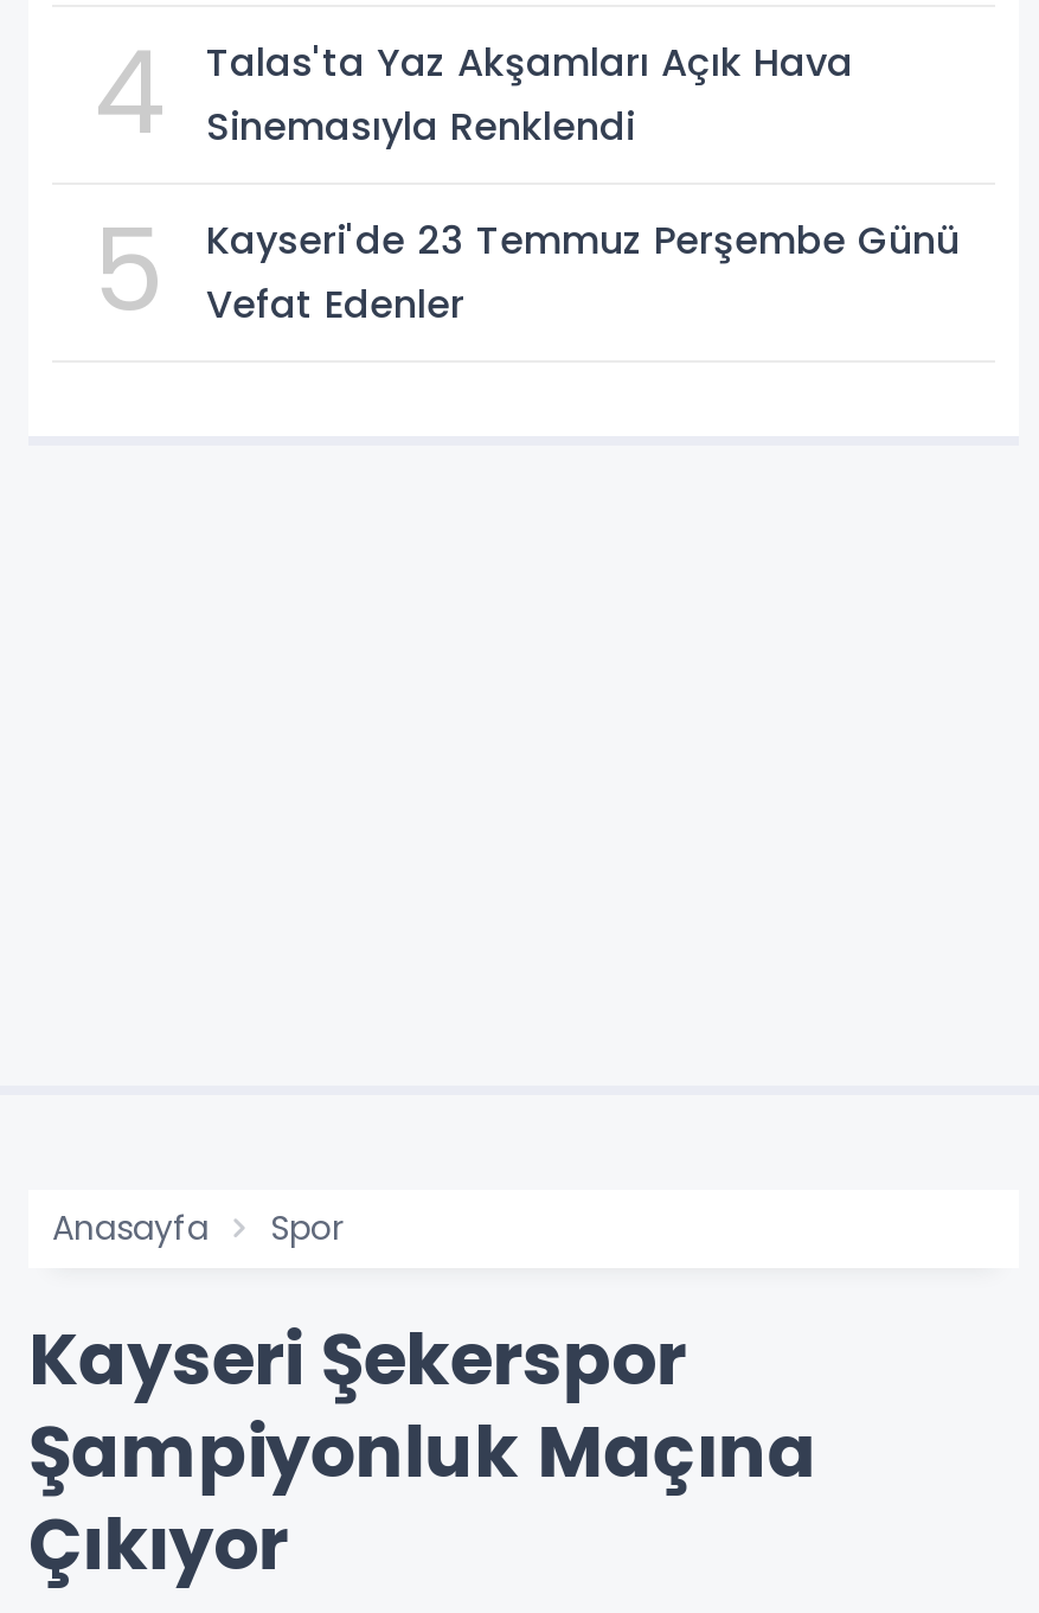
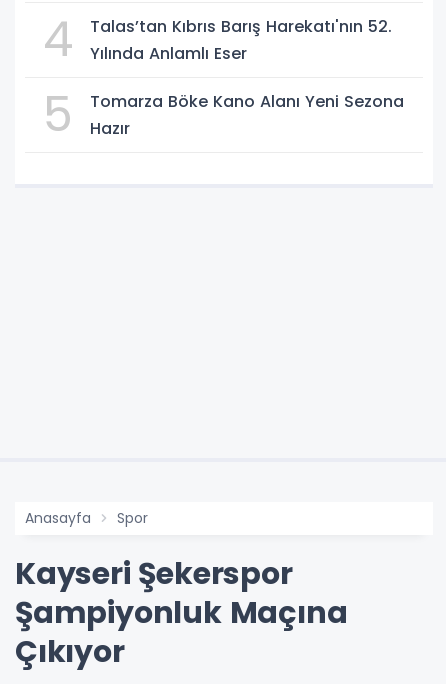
- Talas'ta Yaz Akşamları Açık Hava
- Sinemasıyla Renklendi
+ Talas’tan Kıbrıs Barış Harekatı'nın 52.
+ Yılında Anlamlı Eser

- Kayseri'de 23 Temmuz Perşembe Günü
- Vefat Edenler
+ Tomarza Böke Kano Alanı Yeni Sezona
+ Hazır
